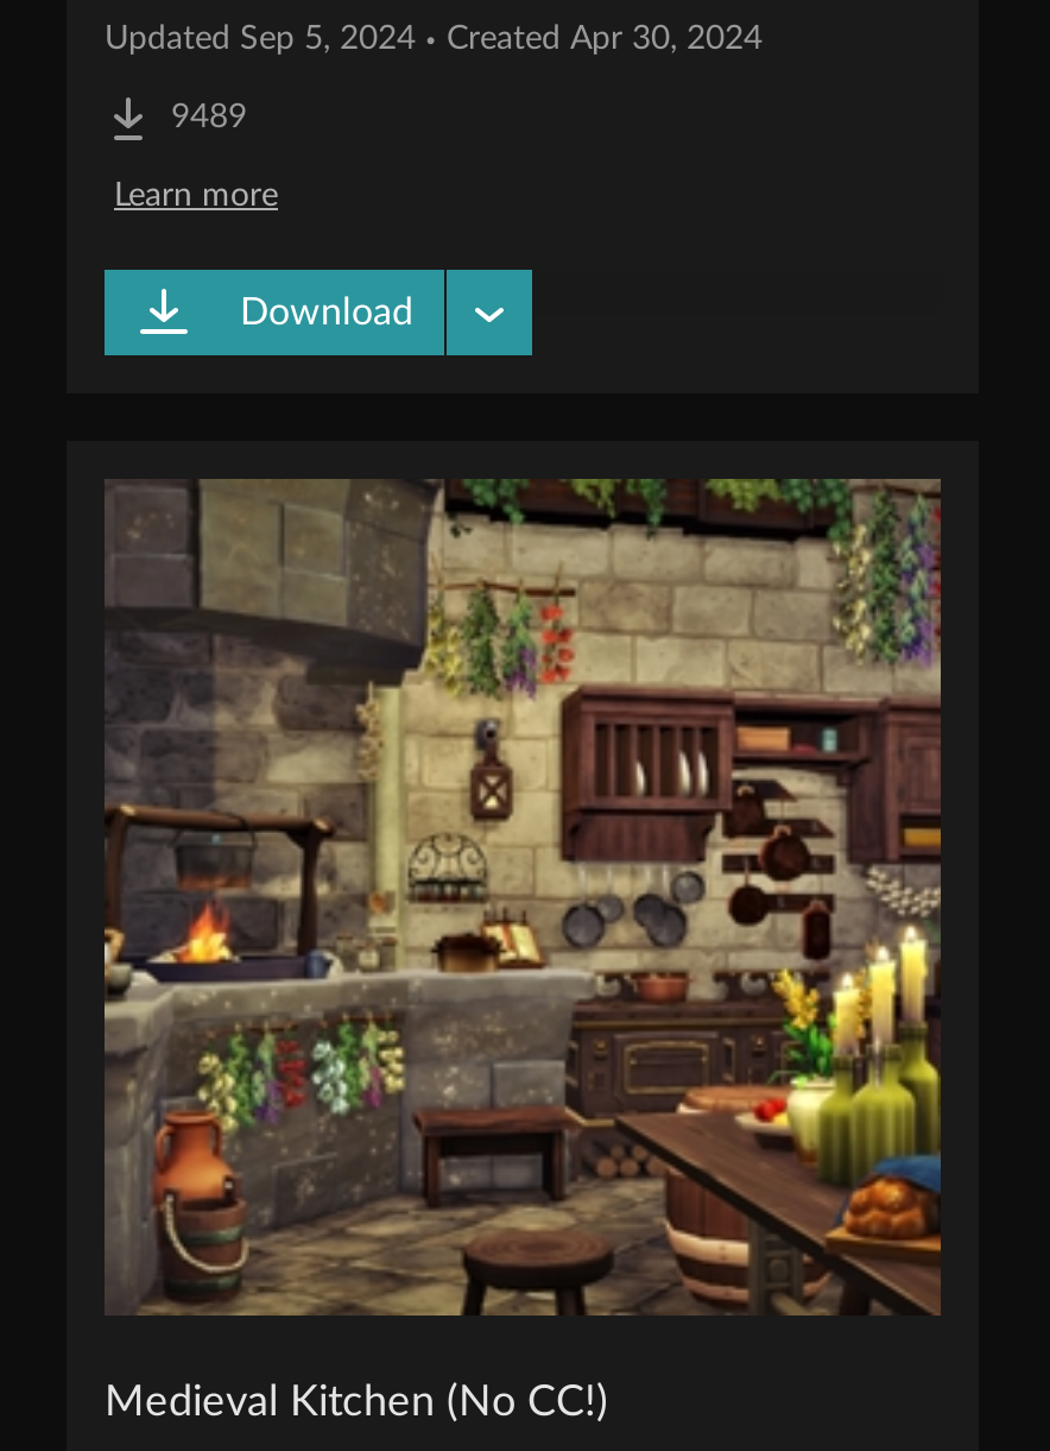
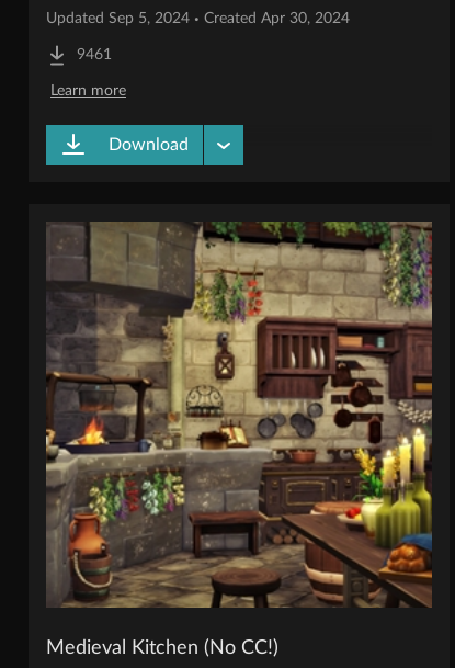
- 9489
+ 9461
